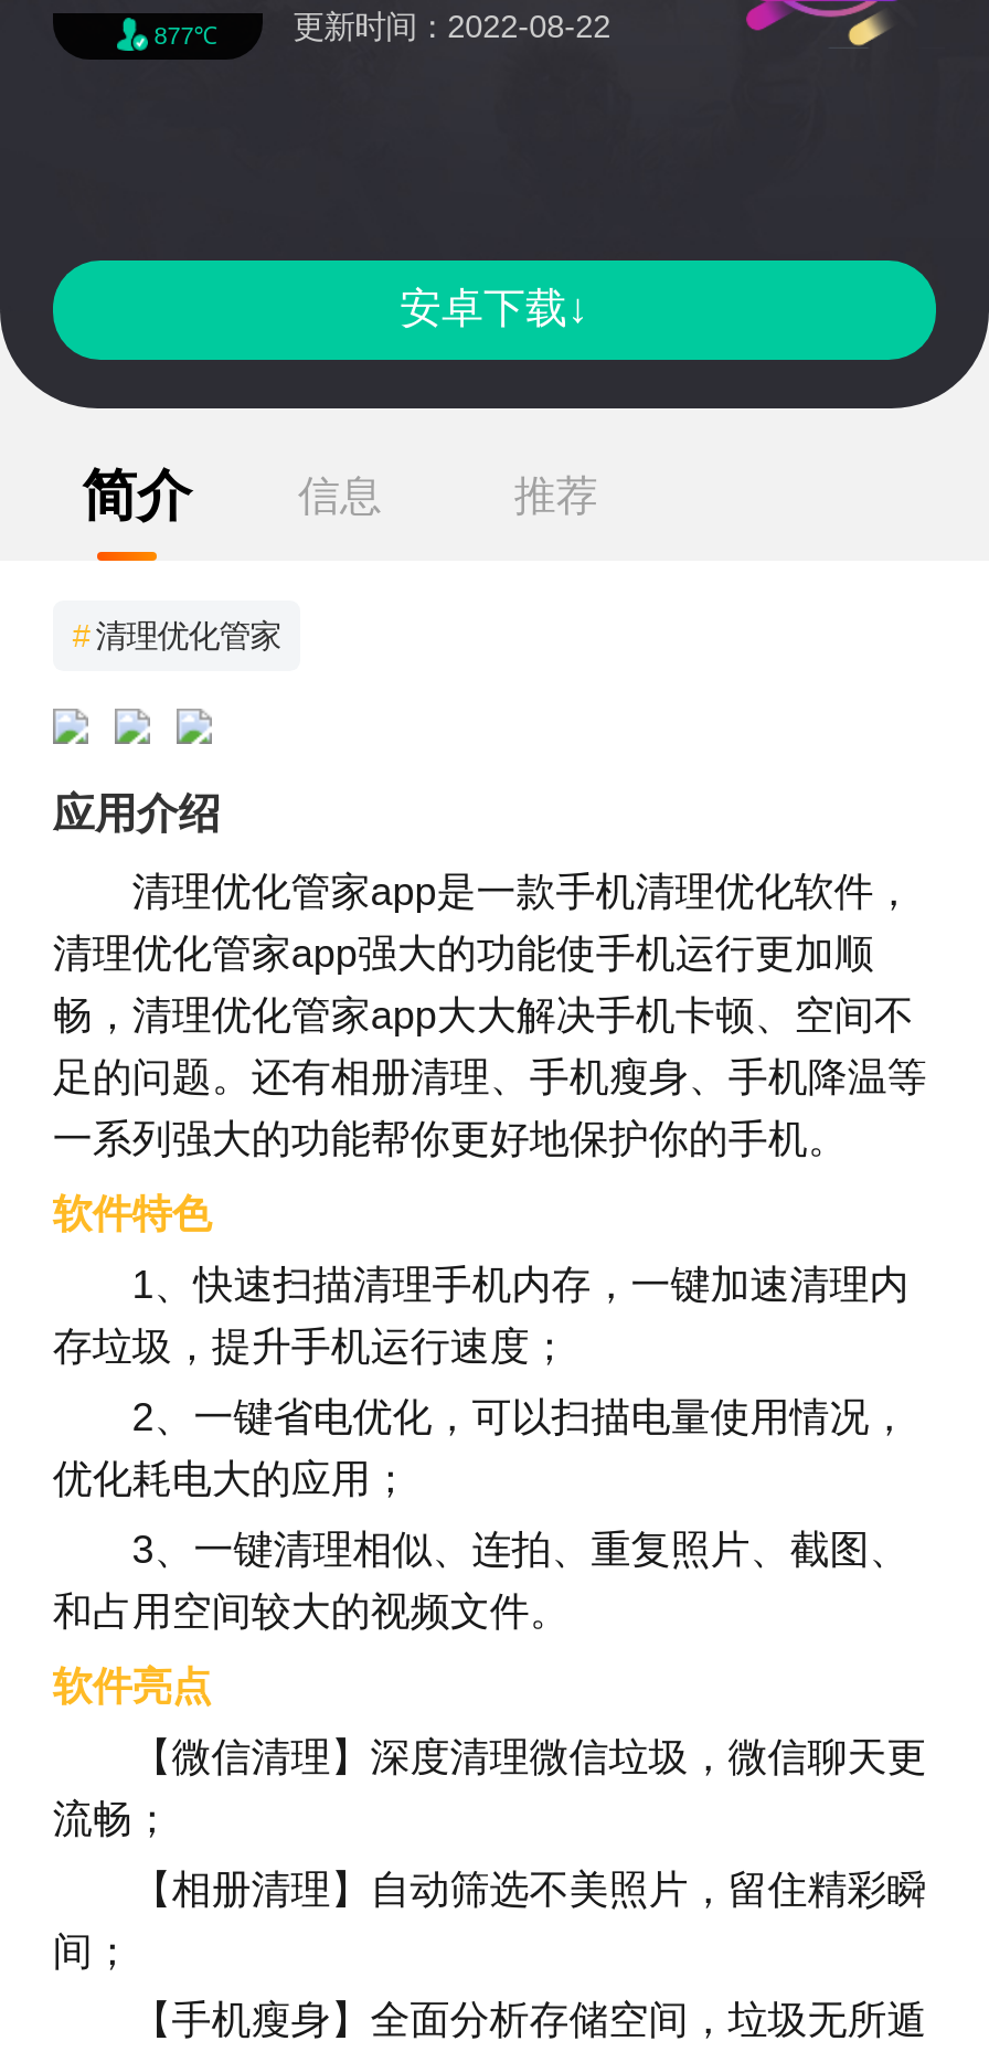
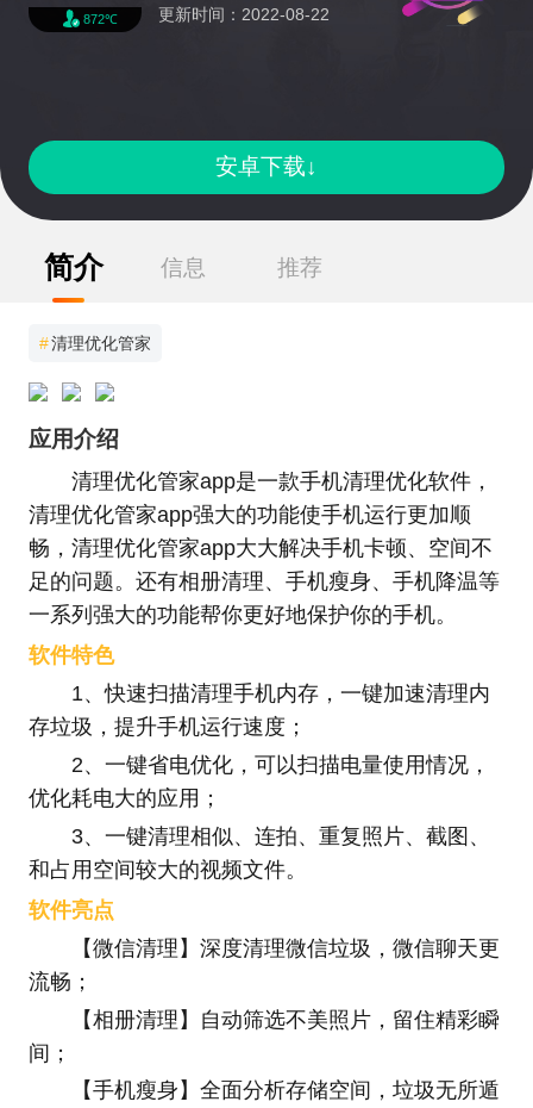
- 877℃
+ 872℃
